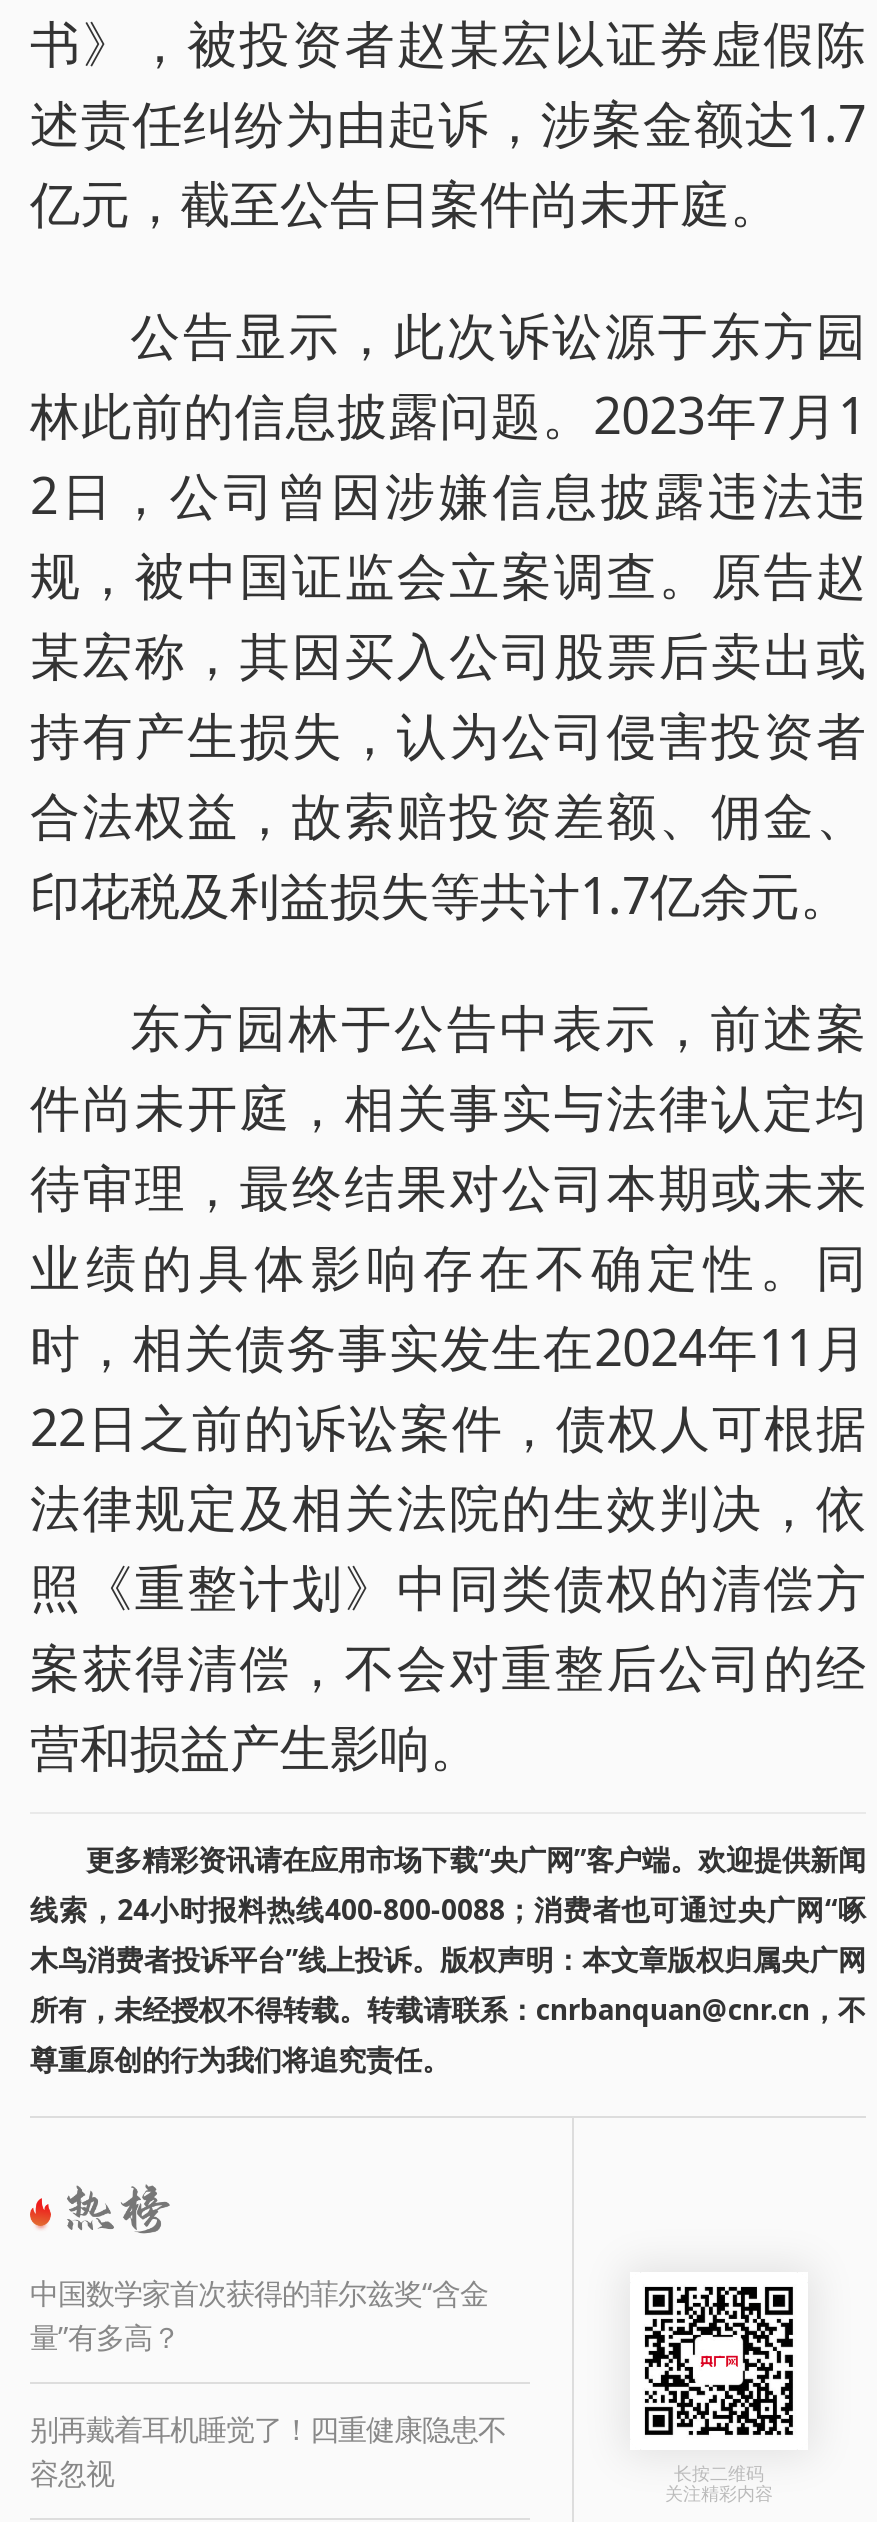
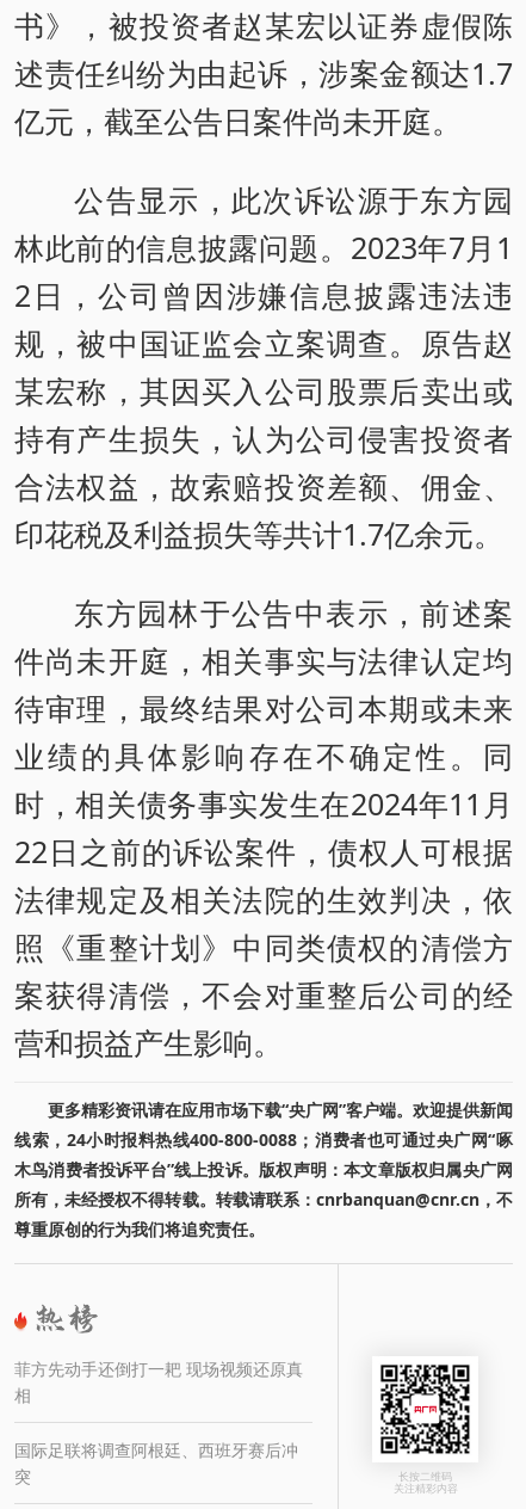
- 中国数学家首次获得的菲尔兹奖“含金
- 量”有多高？
+ 菲方先动手还倒打一耙 现场视频还原真
+ 相

- 别再戴着耳机睡觉了！四重健康隐患不
- 容忽视
+ 国际足联将调查阿根廷、西班牙赛后冲
+ 突
